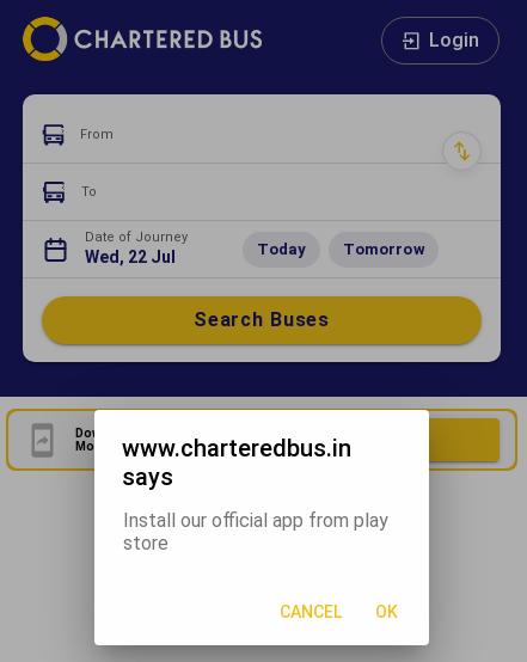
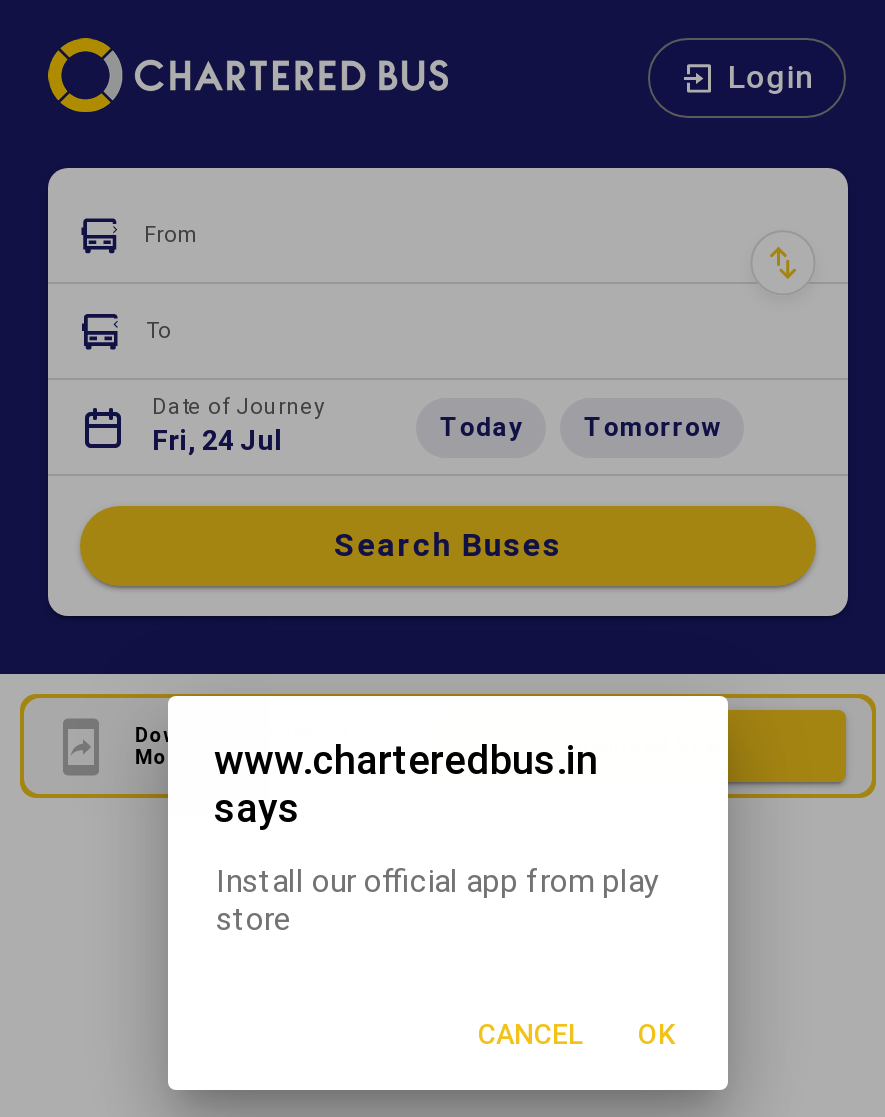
- Wed, 22 Jul
+ Fri, 24 Jul
